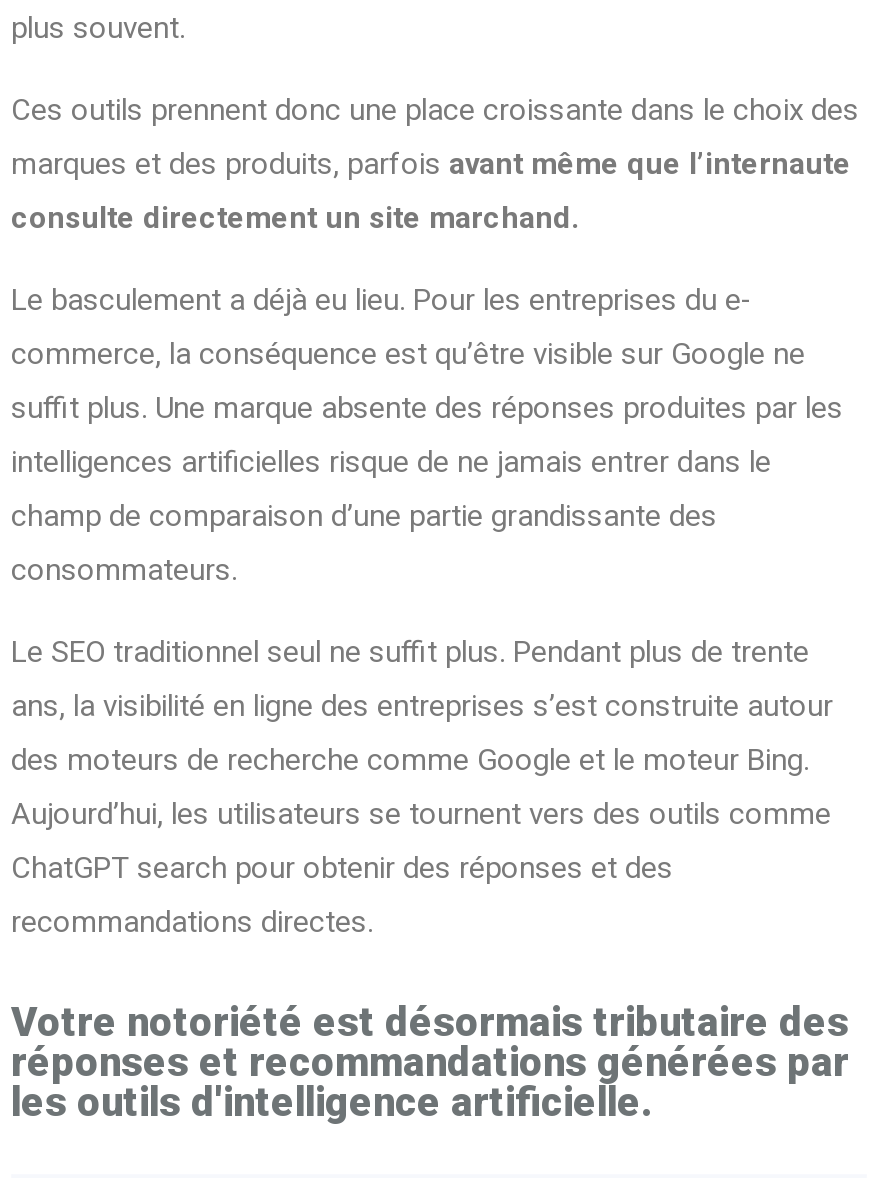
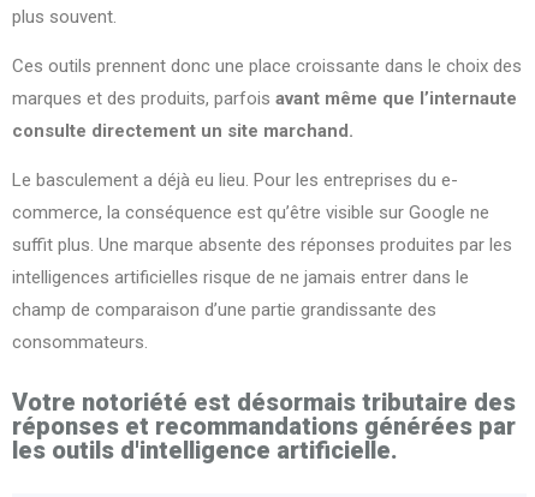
- Le SEO traditionnel seul ne suffit plus. Pendant plus de trente
- ans, la visibilité en ligne des entreprises s’est construite autour
- des moteurs de recherche comme Google et le moteur Bing.
- Aujourd’hui, les utilisateurs se tournent vers des outils comme
- ChatGPT search pour obtenir des réponses et des
- recommandations directes.
